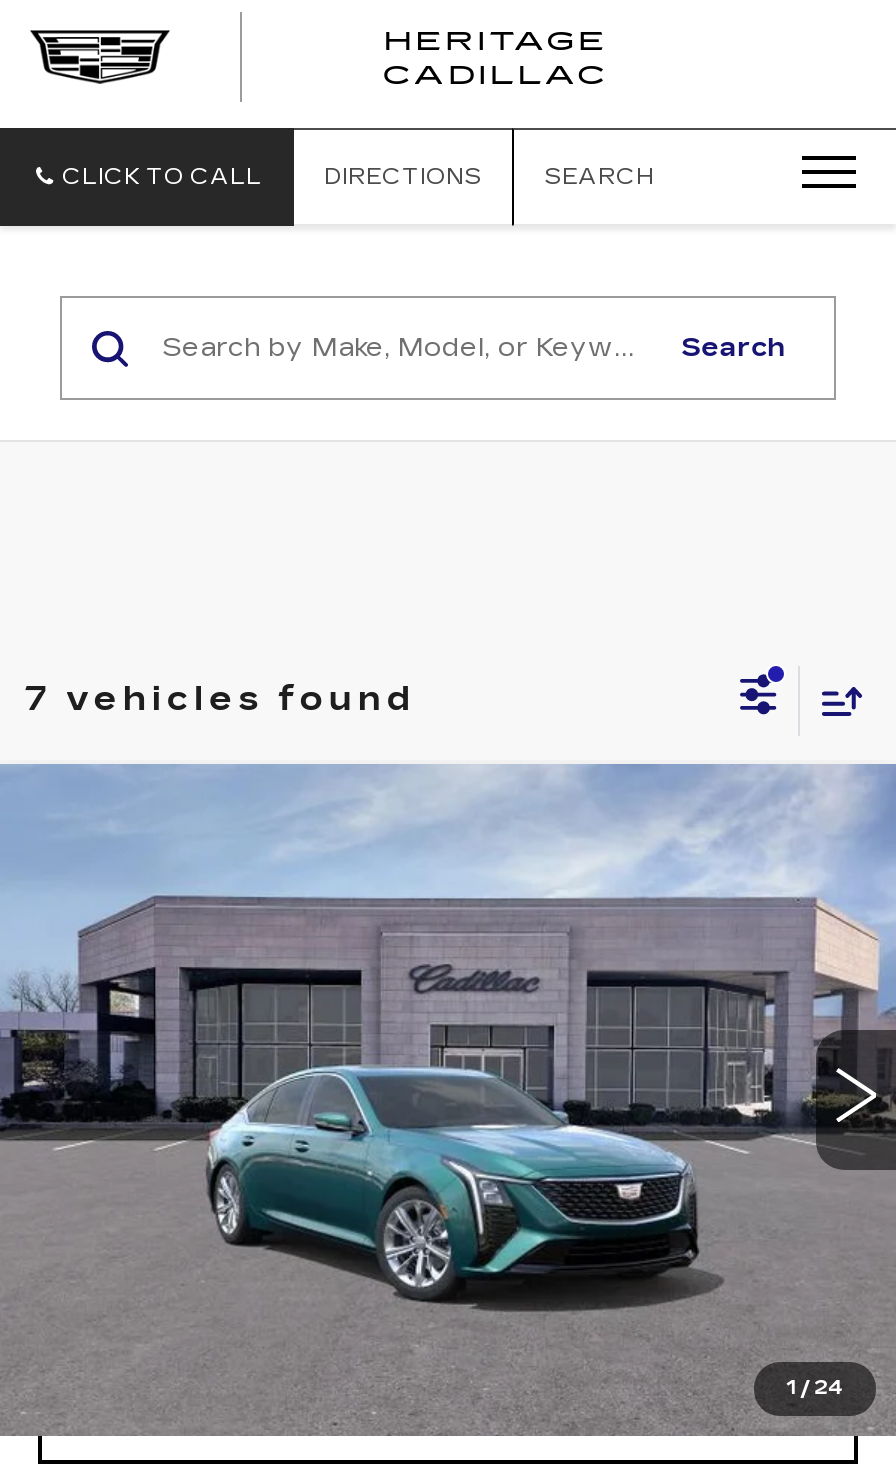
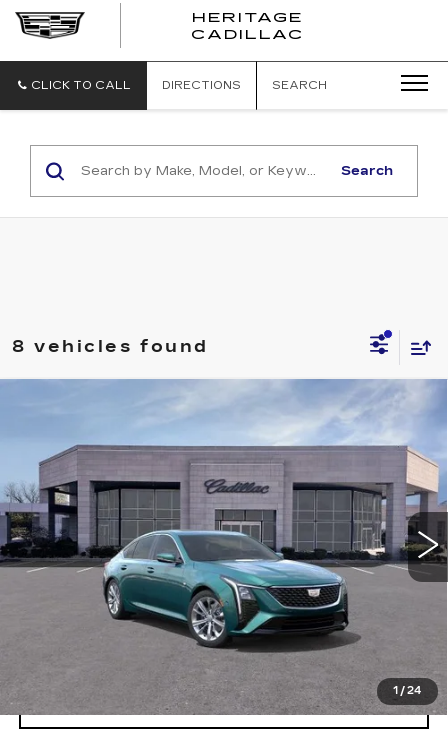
- 7 vehicles found
+ 8 vehicles found
